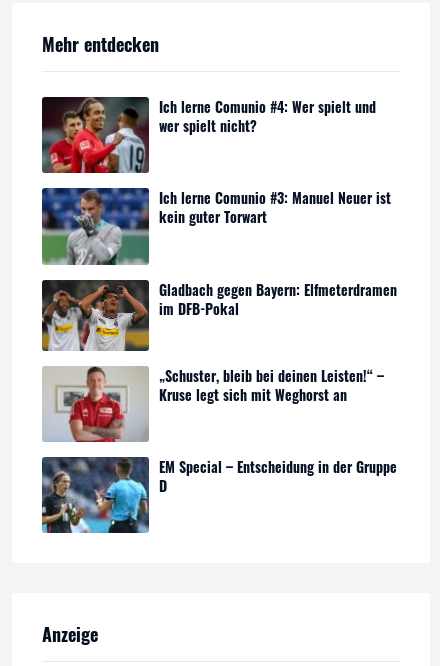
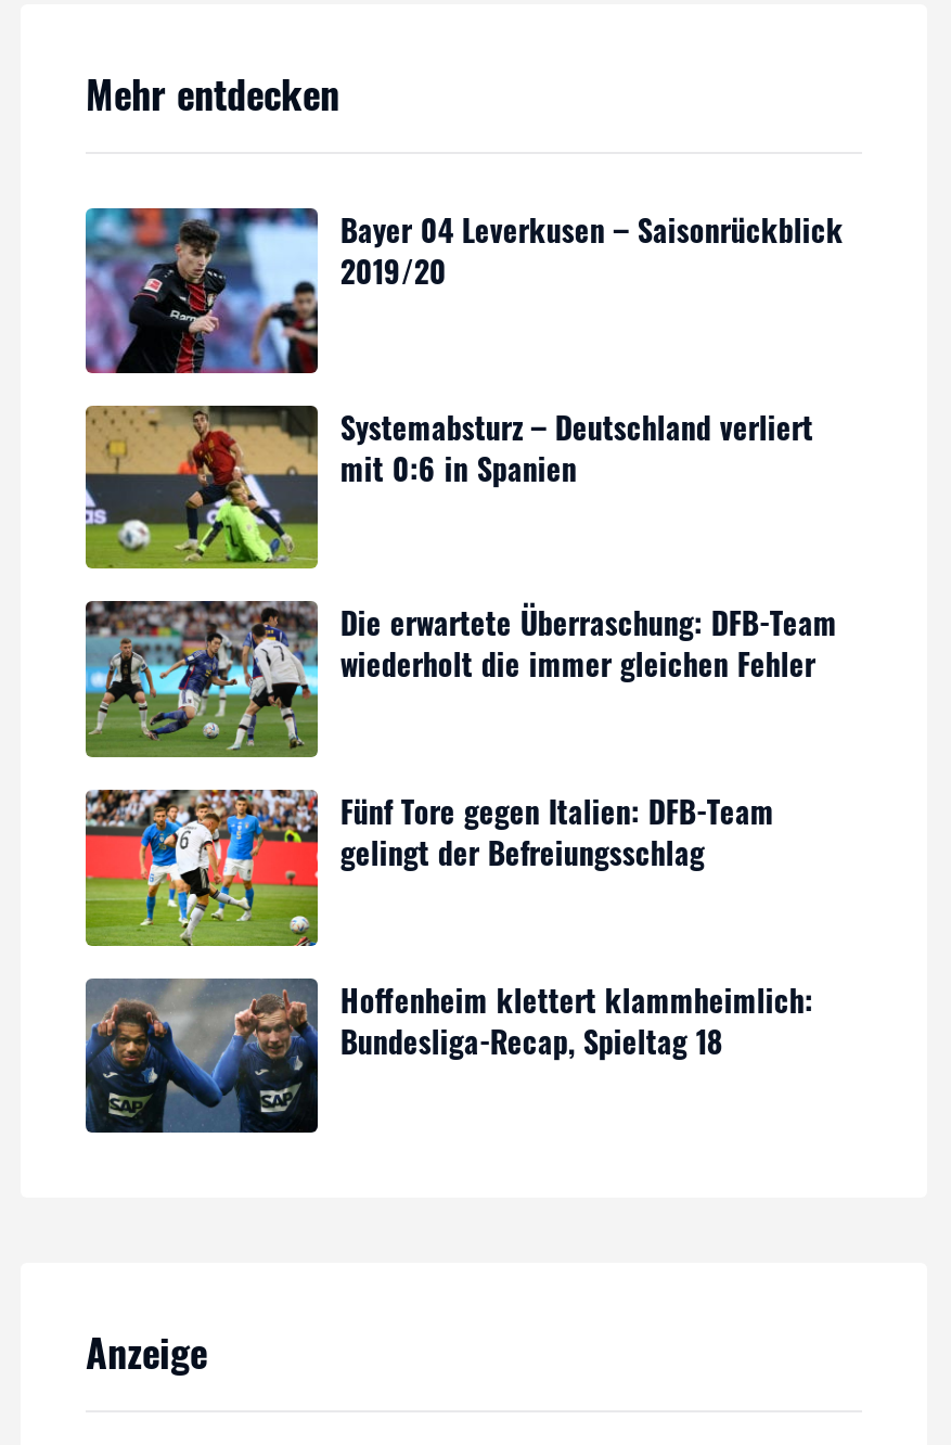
- [image]
- Ich lerne Comunio #4: Wer spielt und
- wer spielt nicht?
+ [image]
+ Bayer 04 Leverkusen – Saisonrückblick
+ 2019/20

- [image]
- Ich lerne Comunio #3: Manuel Neuer ist
- kein guter Torwart
+ [image]
+ Systemabsturz – Deutschland verliert
+ mit 0:6 in Spanien

- [image]
- Gladbach gegen Bayern: Elfmeterdramen
- im DFB-Pokal
+ [image]
+ Die erwartete Überraschung: DFB-Team
+ wiederholt die immer gleichen Fehler

- [image]
- „Schuster, bleib bei deinen Leisten!“ –
- Kruse legt sich mit Weghorst an
+ [image]
+ Fünf Tore gegen Italien: DFB-Team
+ gelingt der Befreiungsschlag

- [image]
- EM Special – Entscheidung in der Gruppe
- D
+ [image]
+ Hoffenheim klettert klammheimlich:
+ Bundesliga-Recap, Spieltag 18
